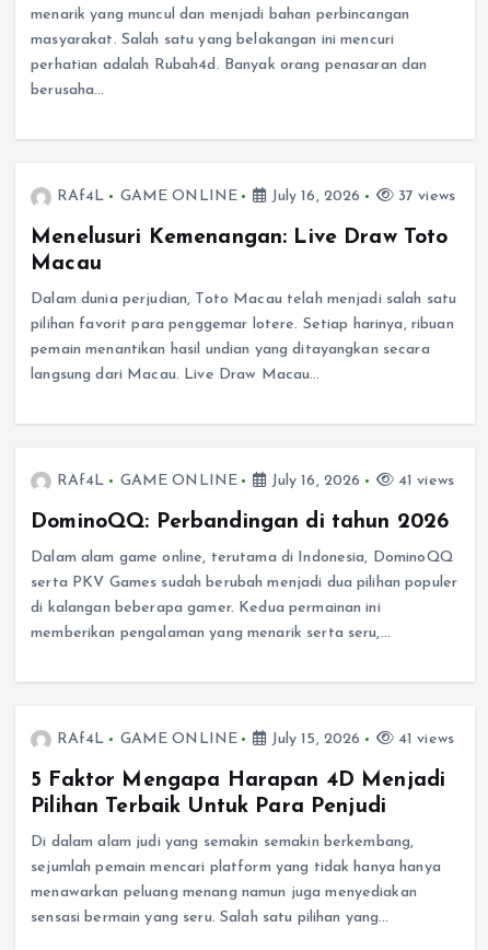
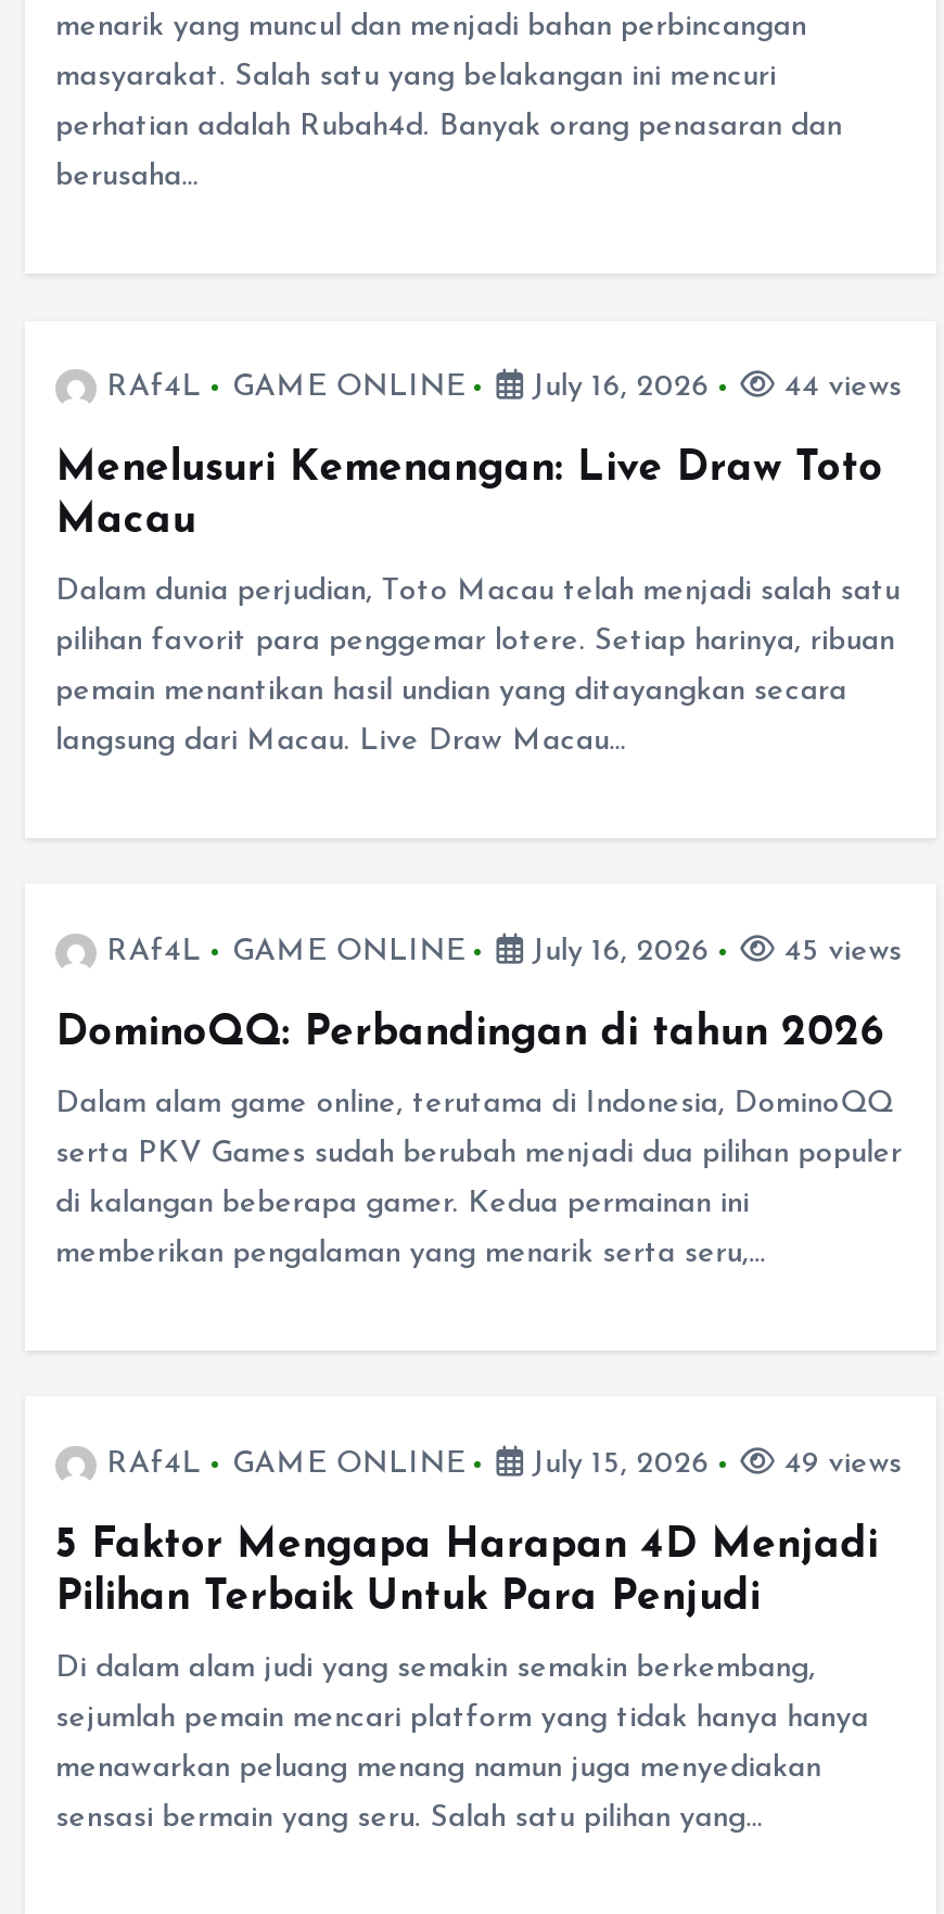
- 37 views
+ 44 views

- 41 views
+ 45 views

- 41 views
+ 49 views
